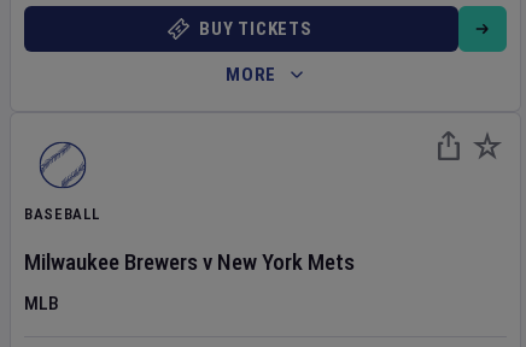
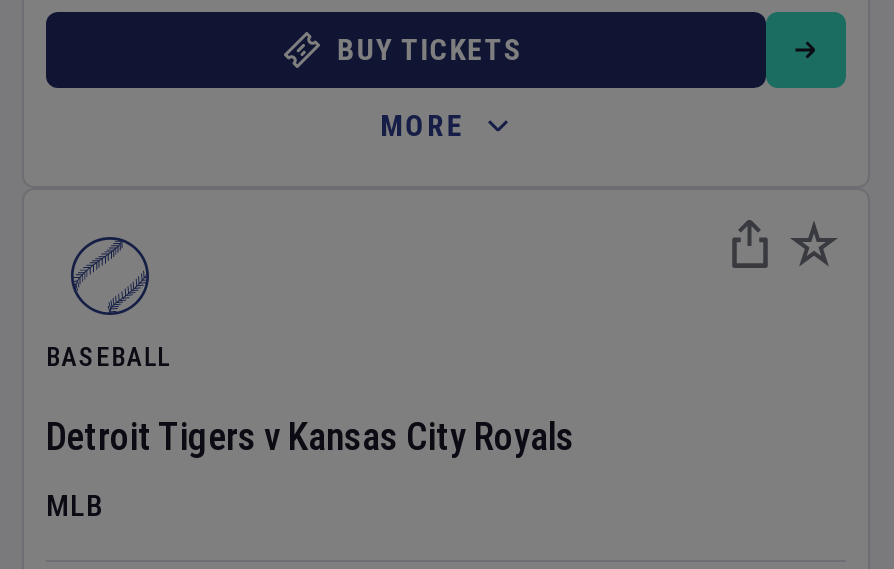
- Milwaukee Brewers v New York Mets
+ Detroit Tigers v Kansas City Royals
